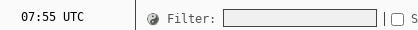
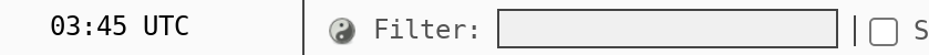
- 07:55 UTC
+ 03:45 UTC
